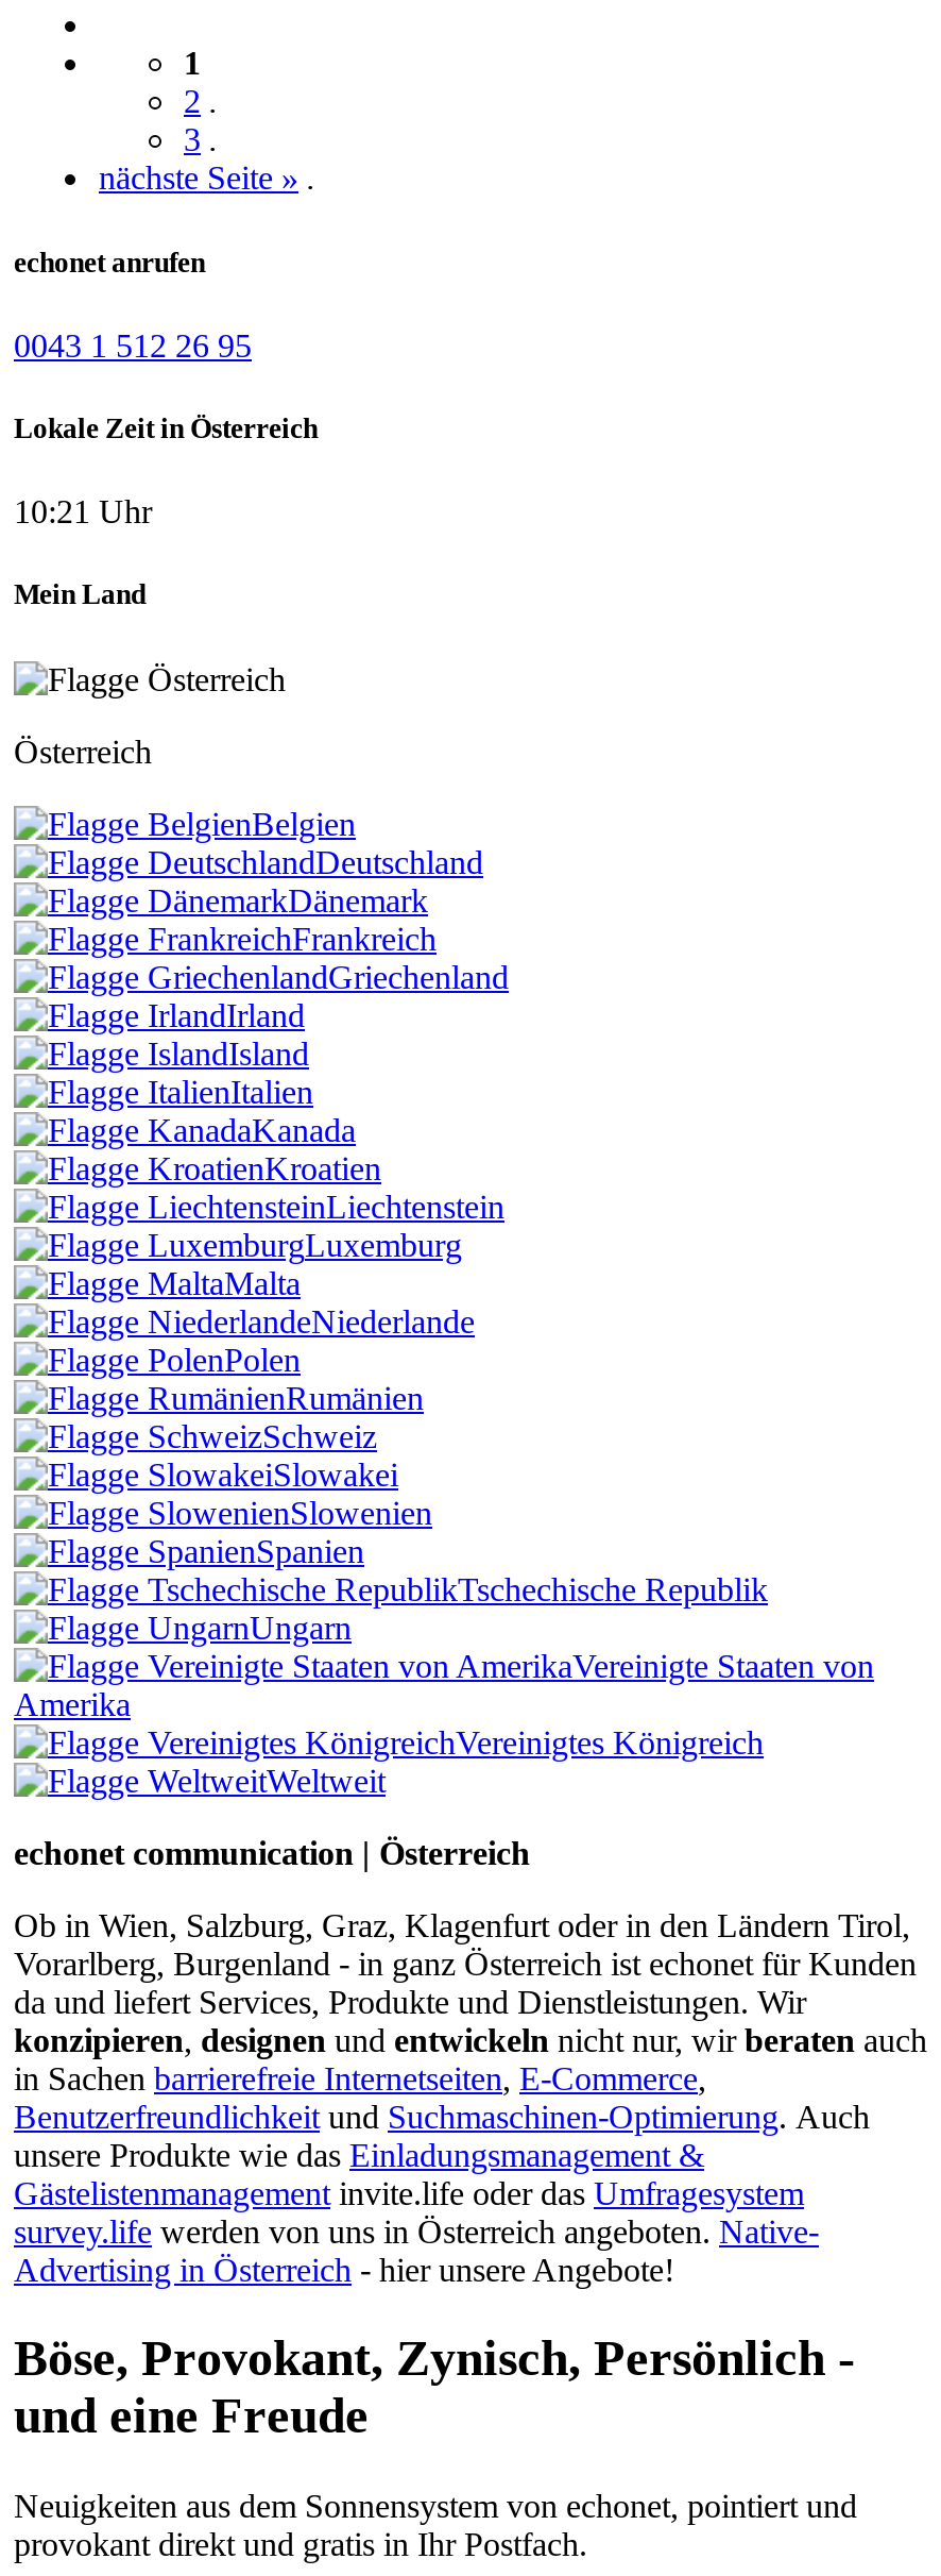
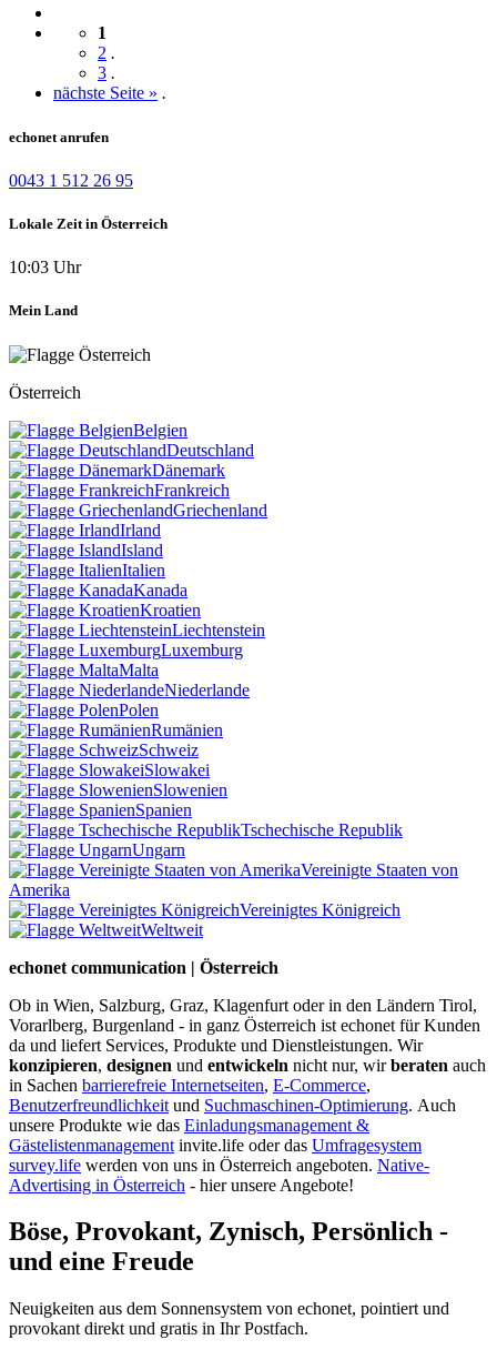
- 10:21 Uhr
+ 10:03 Uhr
